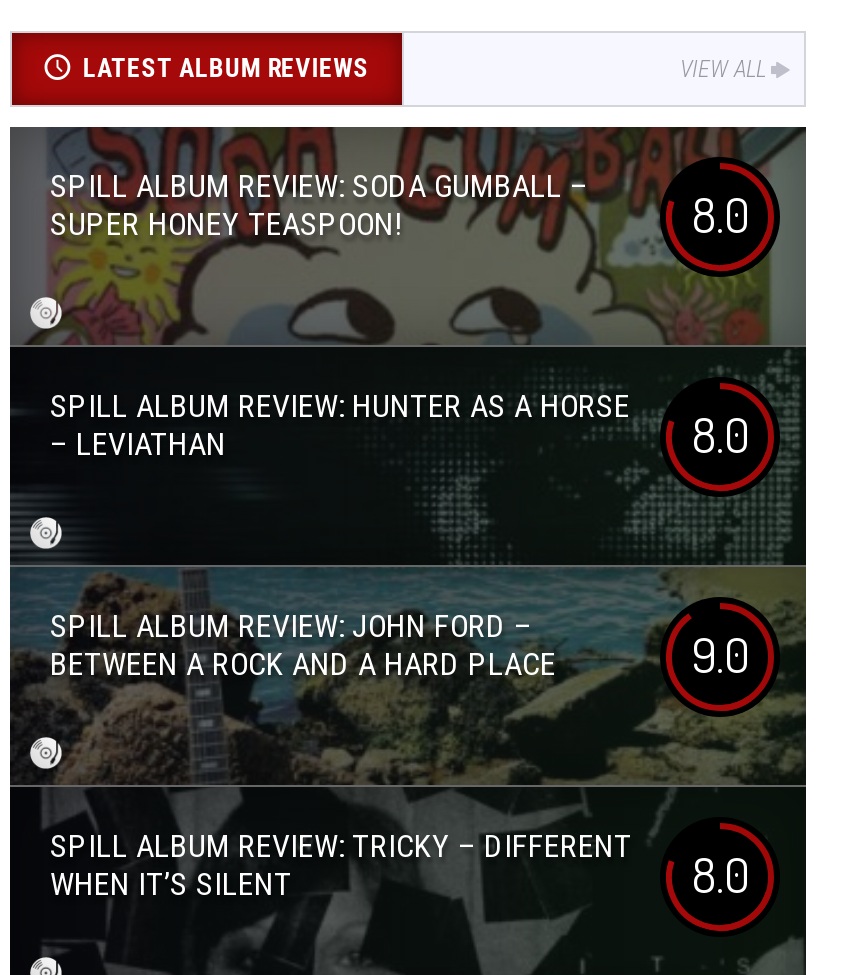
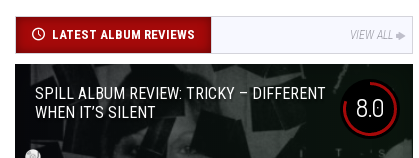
- [image]
- SPILL ALBUM REVIEW: SODA GUMBALL –
- SUPER HONEY TEASPOON!
- 8.0
- SPILL ALBUM REVIEW: HUNTER AS A HORSE
- – LEVIATHAN
- 8.0
- SPILL ALBUM REVIEW: JOHN FORD –
- BETWEEN A ROCK AND A HARD PLACE
- 9.0
